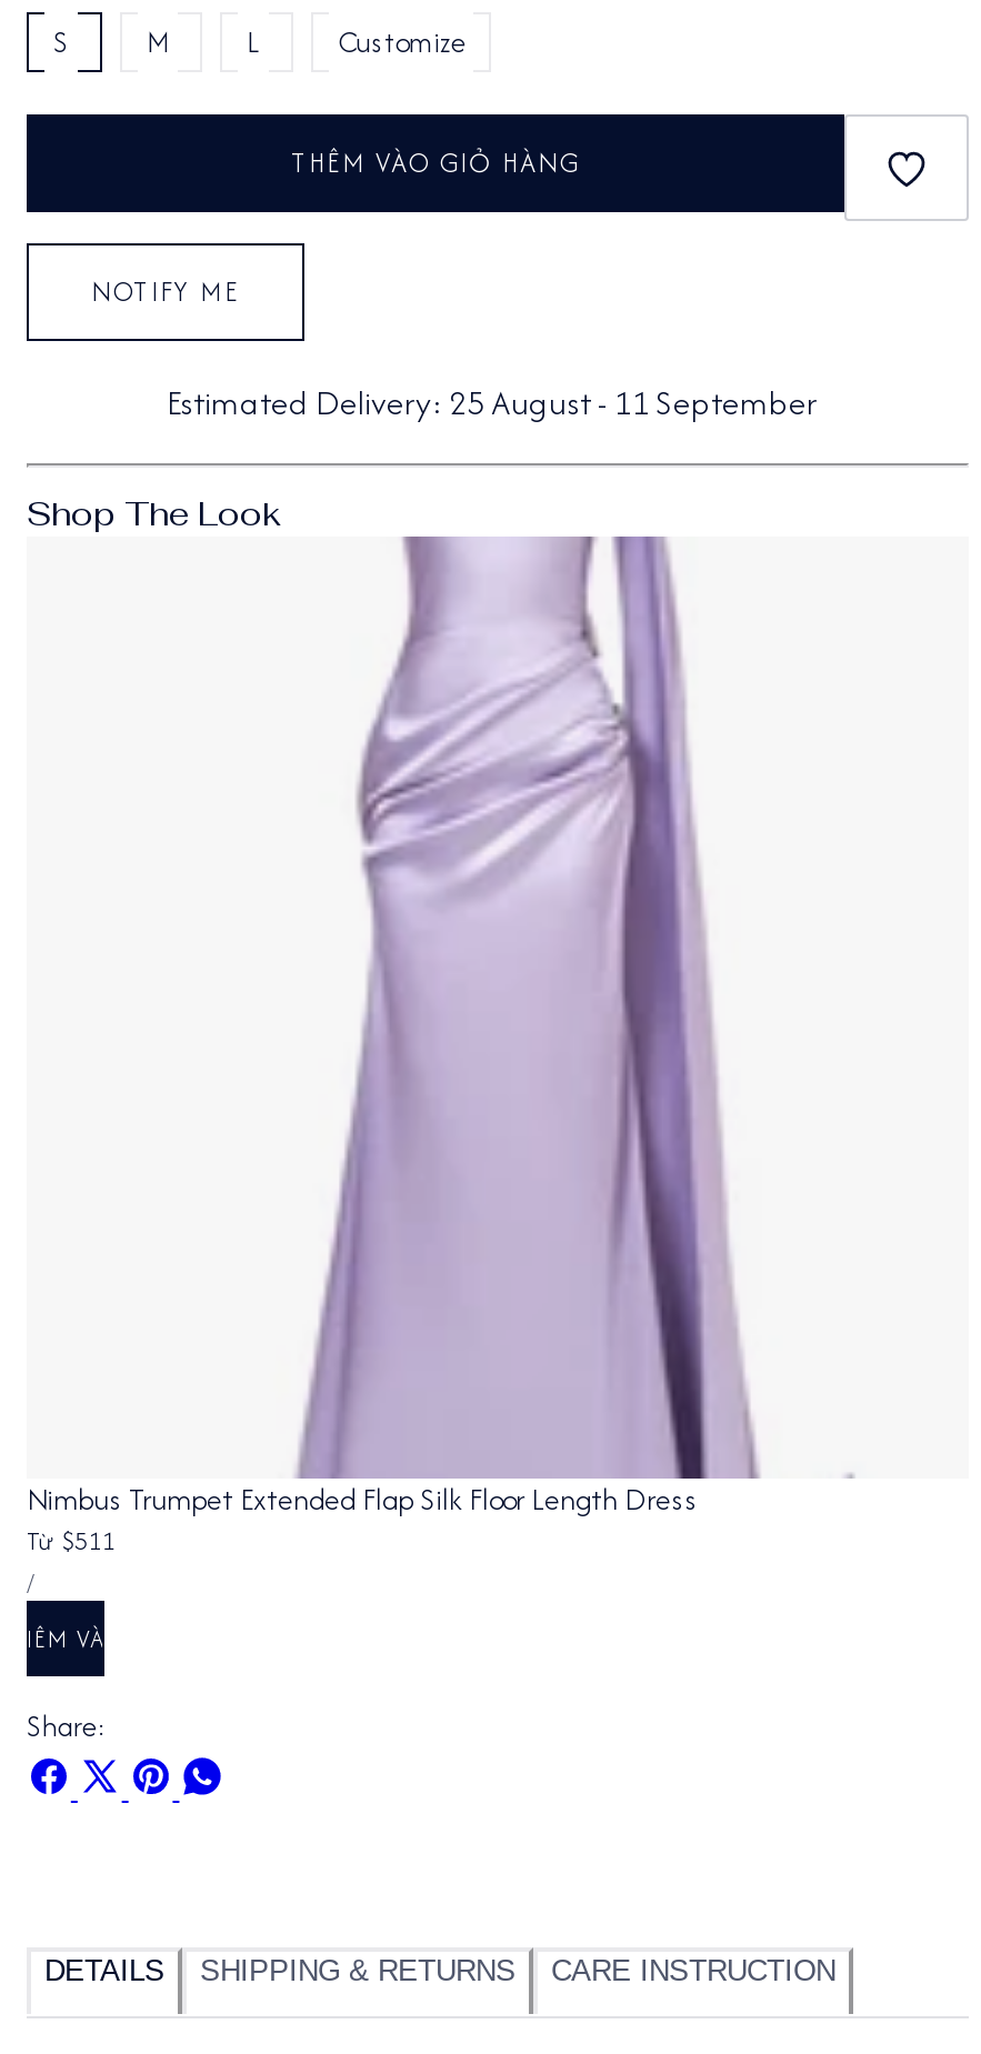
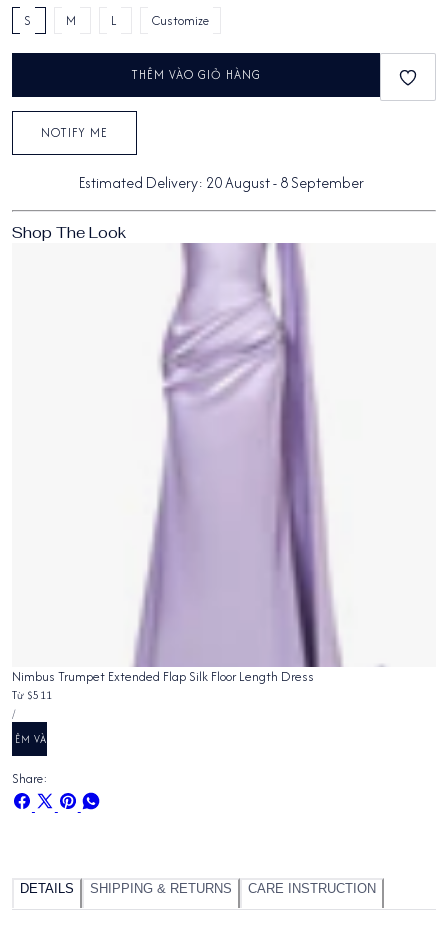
- Estimated Delivery: 25 August- 11 September
+ Estimated Delivery: 20 August- 8 September
